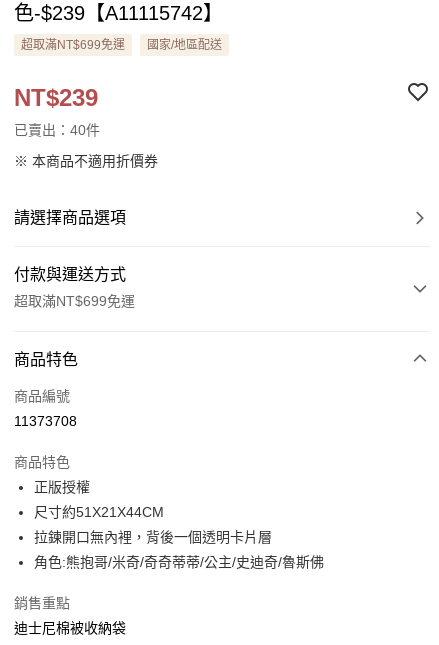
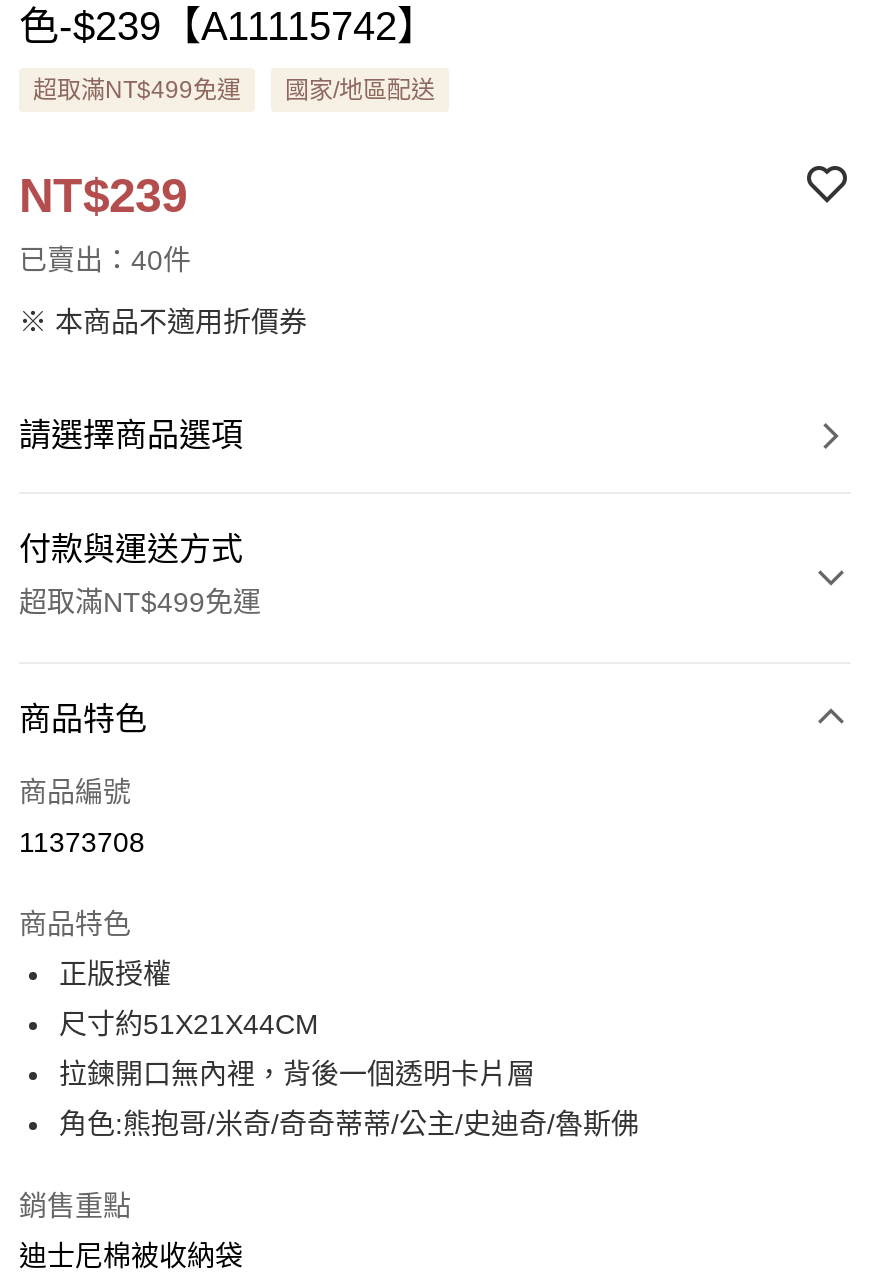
- 超取滿NT$699免運
+ 超取滿NT$499免運

- 超取滿NT$699免運
+ 超取滿NT$499免運
